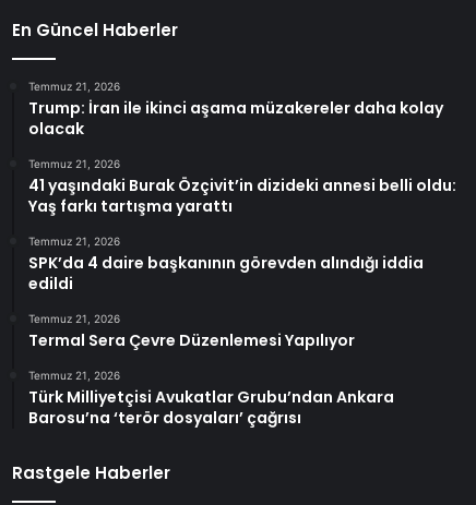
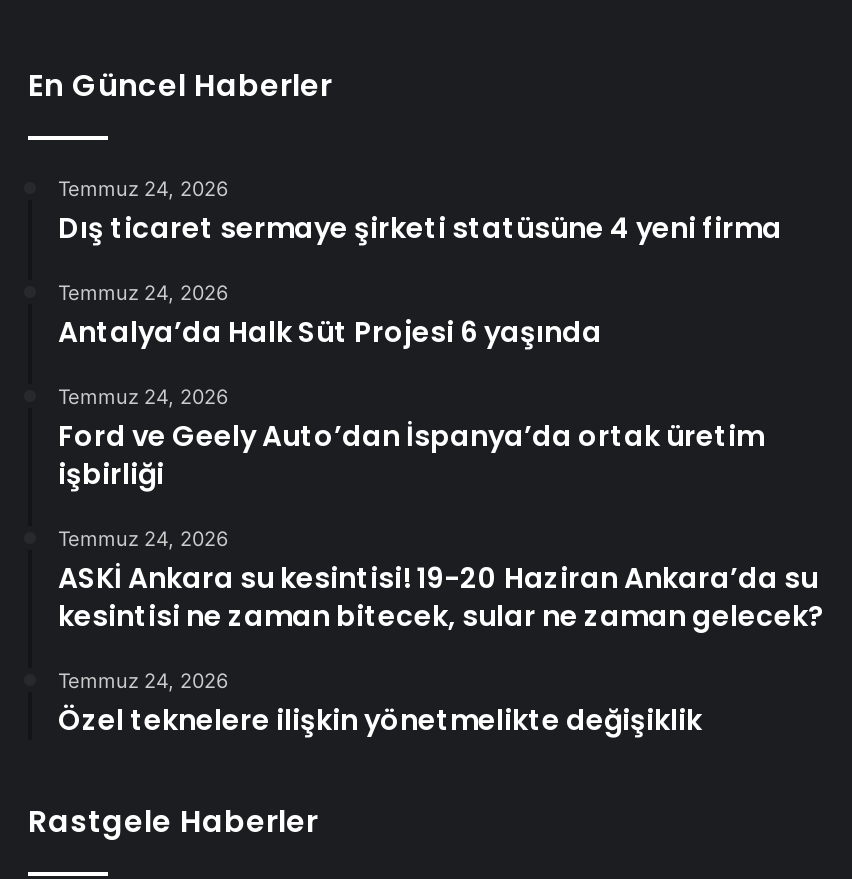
- Temmuz 21, 2026
- Trump: İran ile ikinci aşama müzakereler daha kolay
- olacak
+ Temmuz 24, 2026
+ Dış ticaret sermaye şirketi statüsüne 4 yeni firma

- Temmuz 21, 2026
- 41 yaşındaki Burak Özçivit’in dizideki annesi belli oldu:
- Yaş farkı tartışma yarattı
+ Temmuz 24, 2026
+ Antalya’da Halk Süt Projesi 6 yaşında

- Temmuz 21, 2026
- SPK’da 4 daire başkanının görevden alındığı iddia
- edildi
+ Temmuz 24, 2026
+ Ford ve Geely Auto’dan İspanya’da ortak üretim
+ işbirliği

- Temmuz 21, 2026
- Termal Sera Çevre Düzenlemesi Yapılıyor
+ Temmuz 24, 2026
+ ASKİ Ankara su kesintisi! 19-20 Haziran Ankara’da su
+ kesintisi ne zaman bitecek, sular ne zaman gelecek?

- Temmuz 21, 2026
- Türk Milliyetçisi Avukatlar Grubu’ndan Ankara
- Barosu’na ‘terör dosyaları’ çağrısı
+ Temmuz 24, 2026
+ Özel teknelere ilişkin yönetmelikte değişiklik
